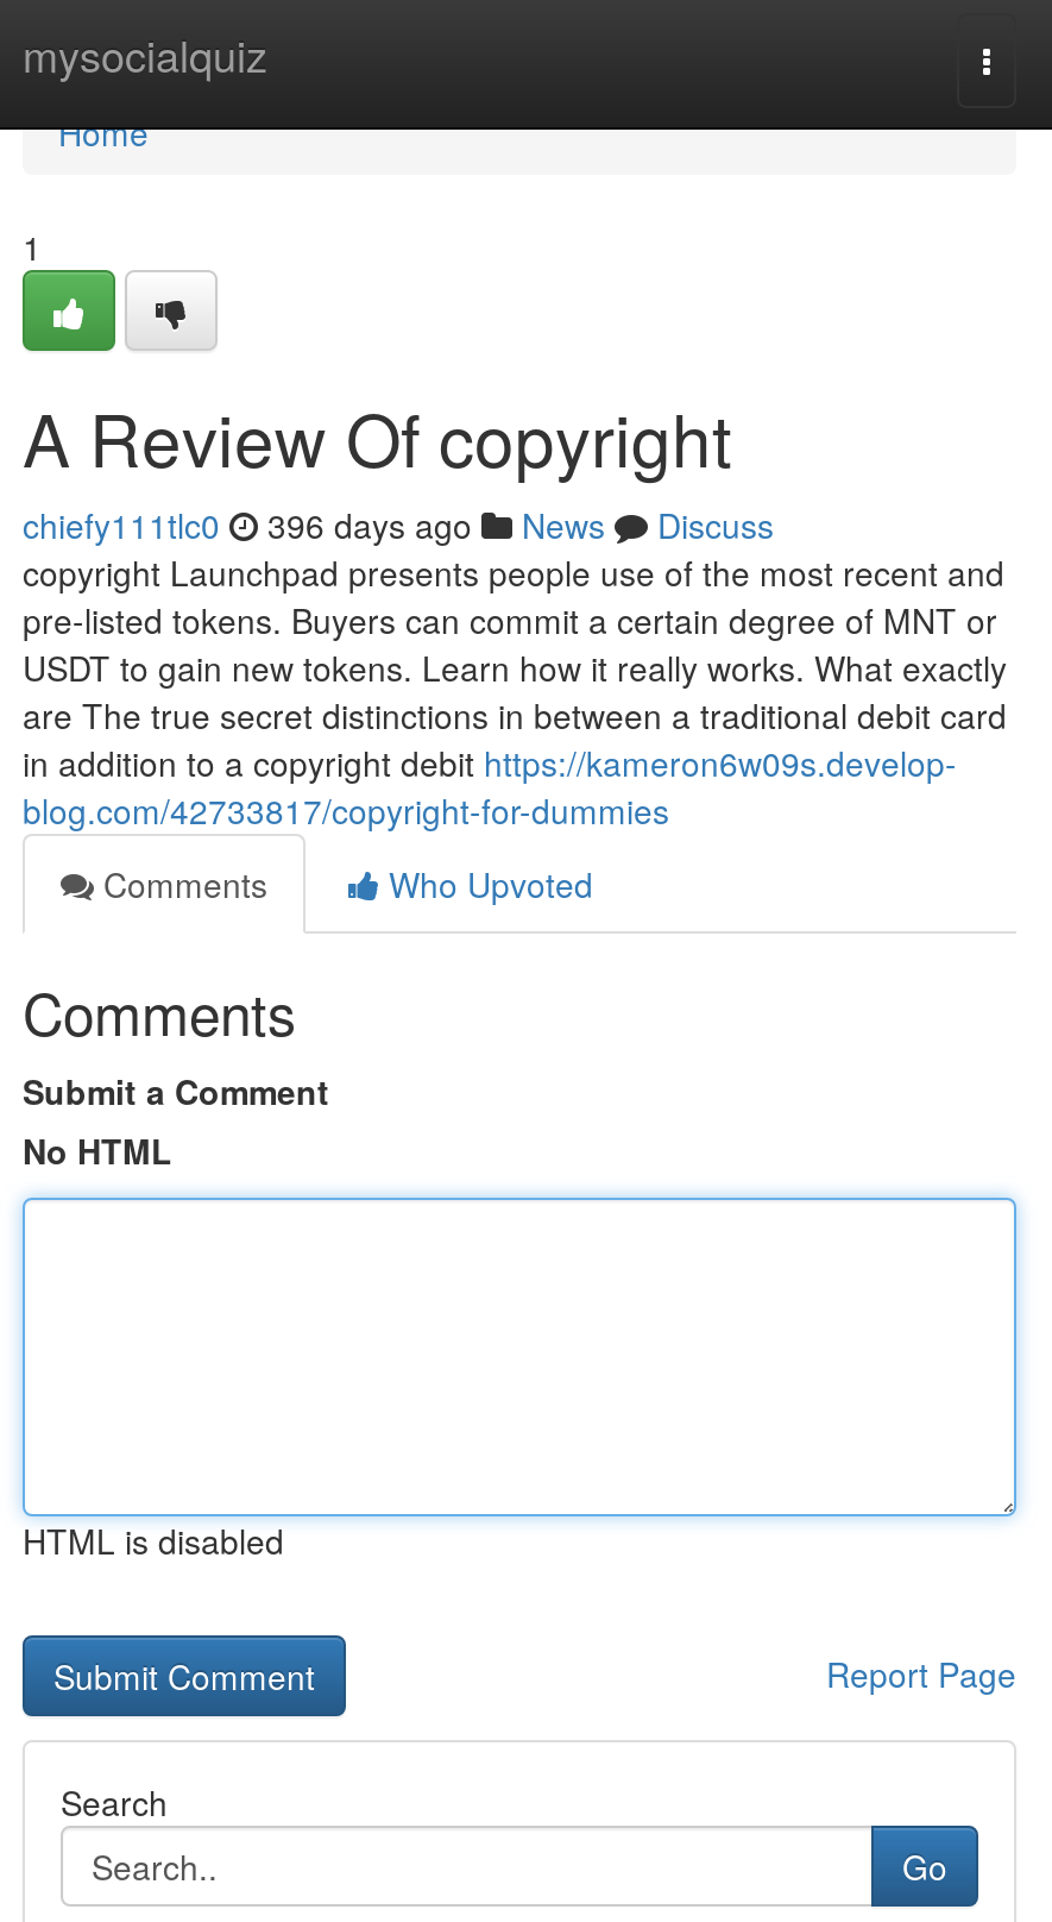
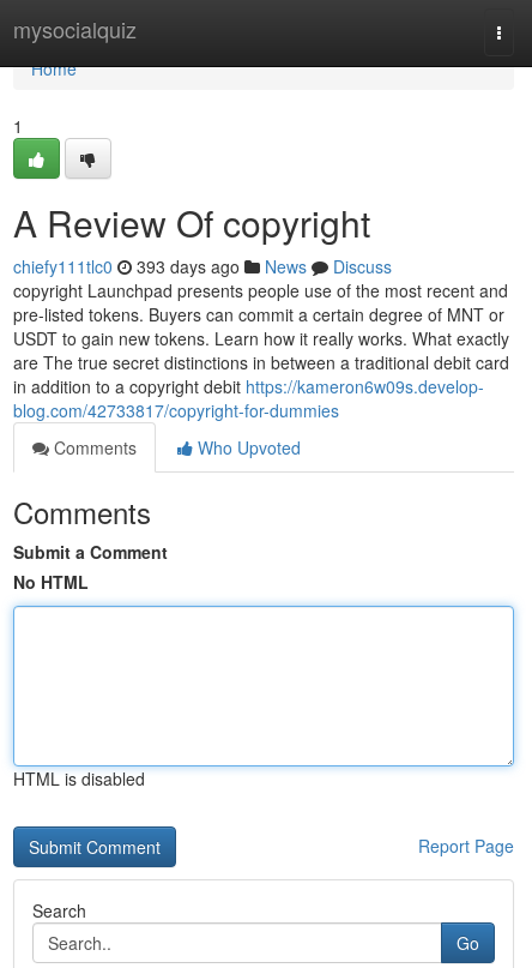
- chiefy111tlc0 396 days ago News Discuss
+ chiefy111tlc0 393 days ago News Discuss
